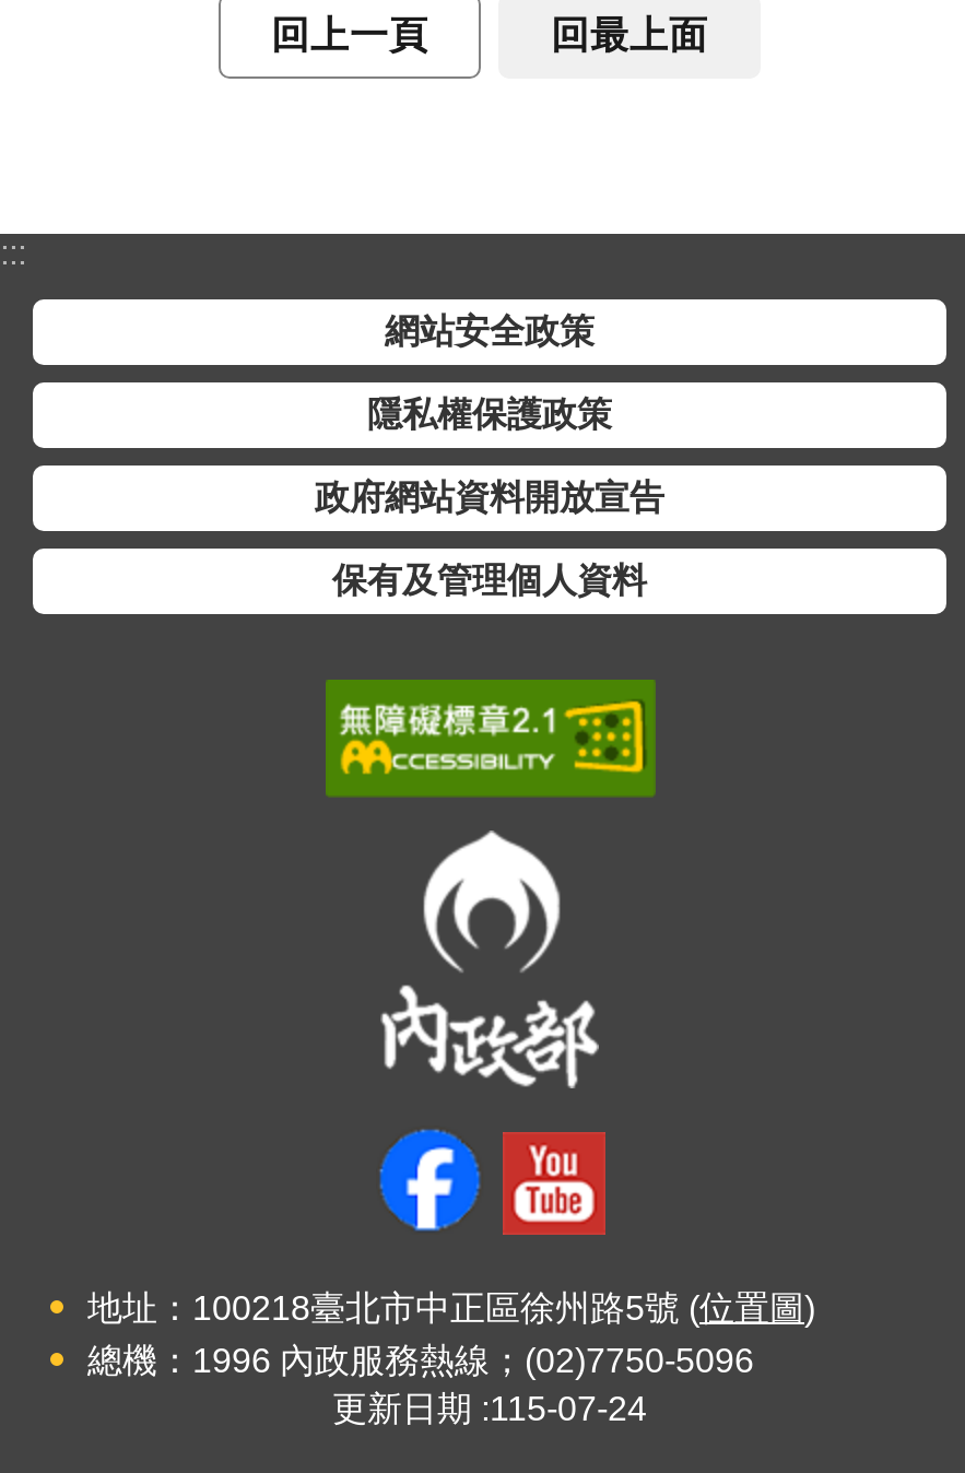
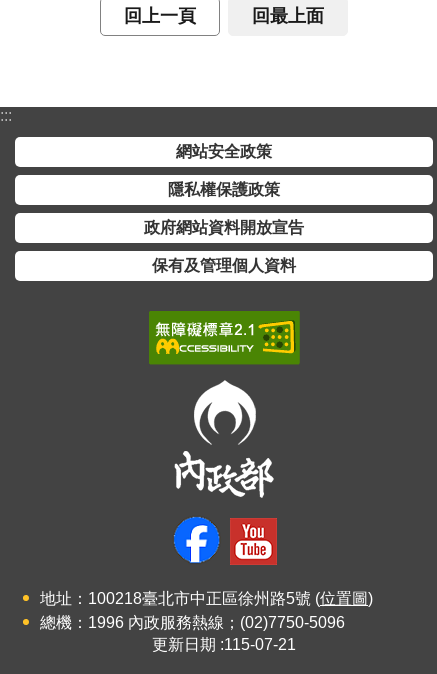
- 更新日期 115-07-24
+ 更新日期 115-07-21
